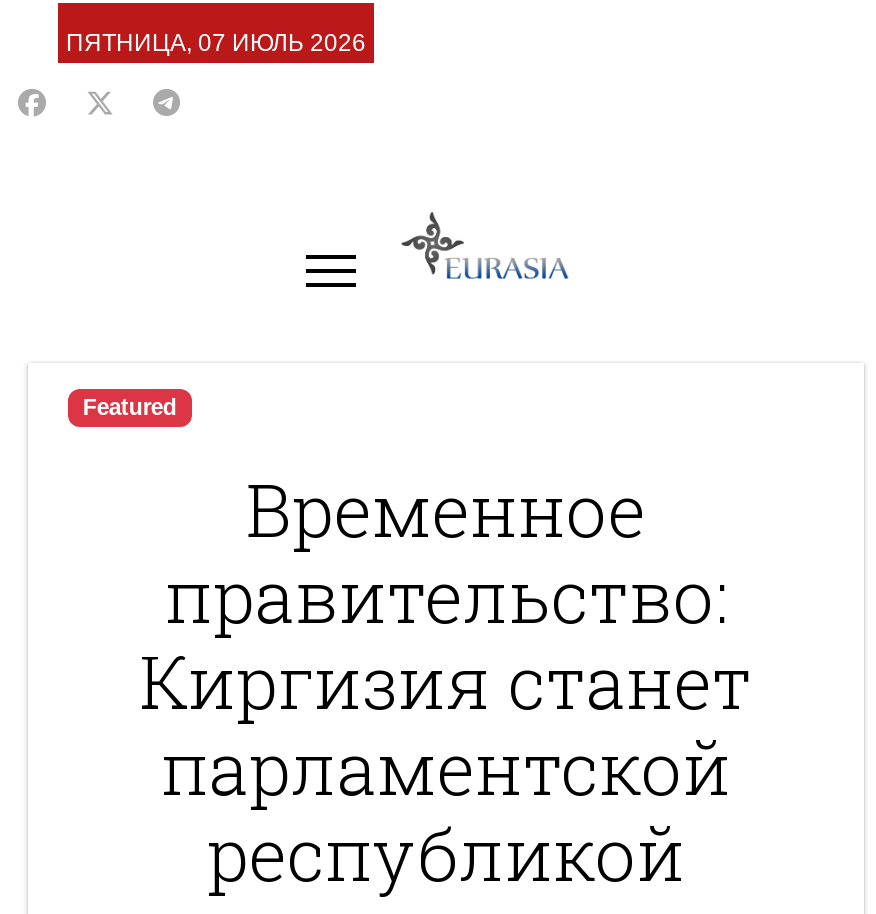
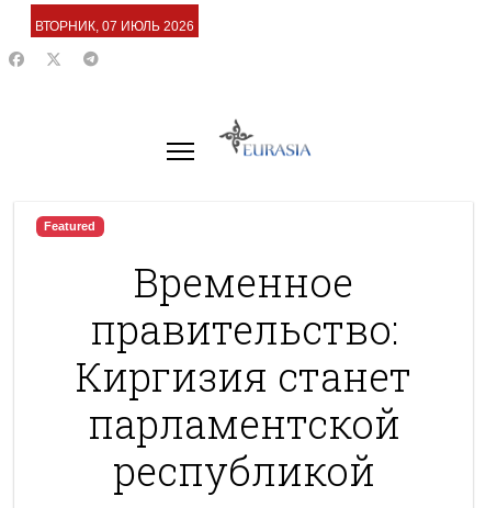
- ПЯТНИЦА, 07 ИЮЛЬ 2026
+ ВТОРНИК, 07 ИЮЛЬ 2026
